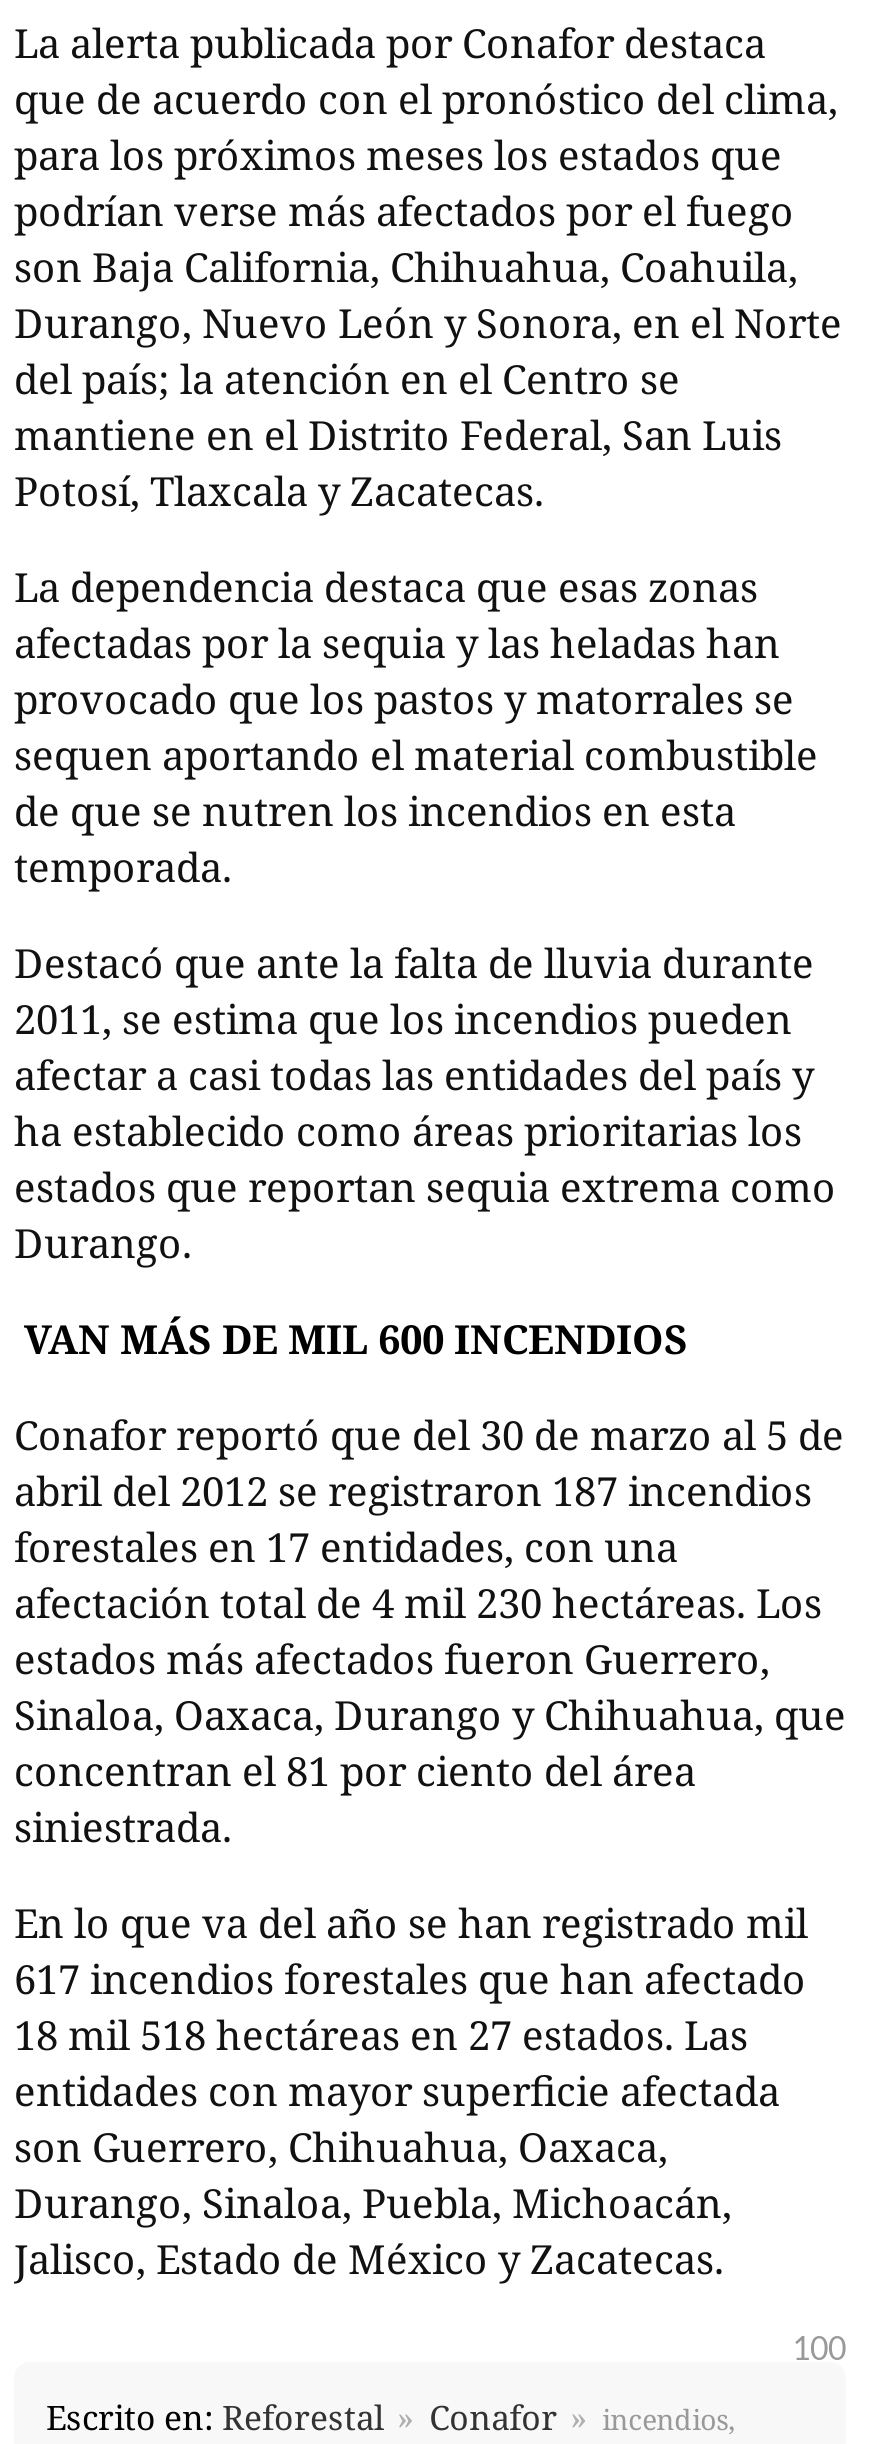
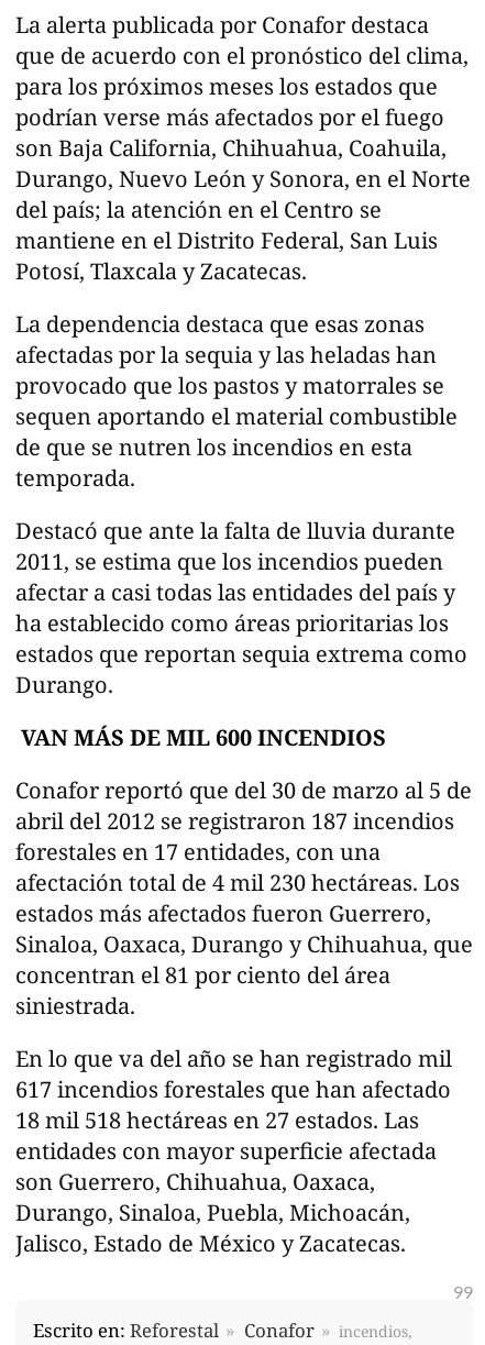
- 100
+ 99
